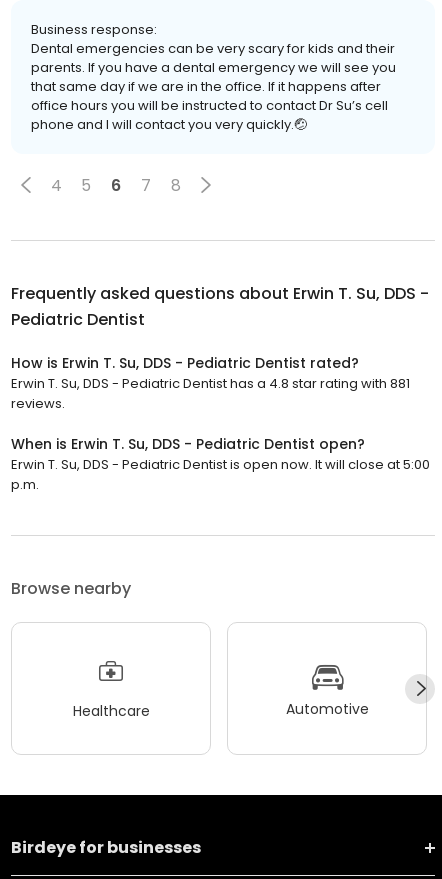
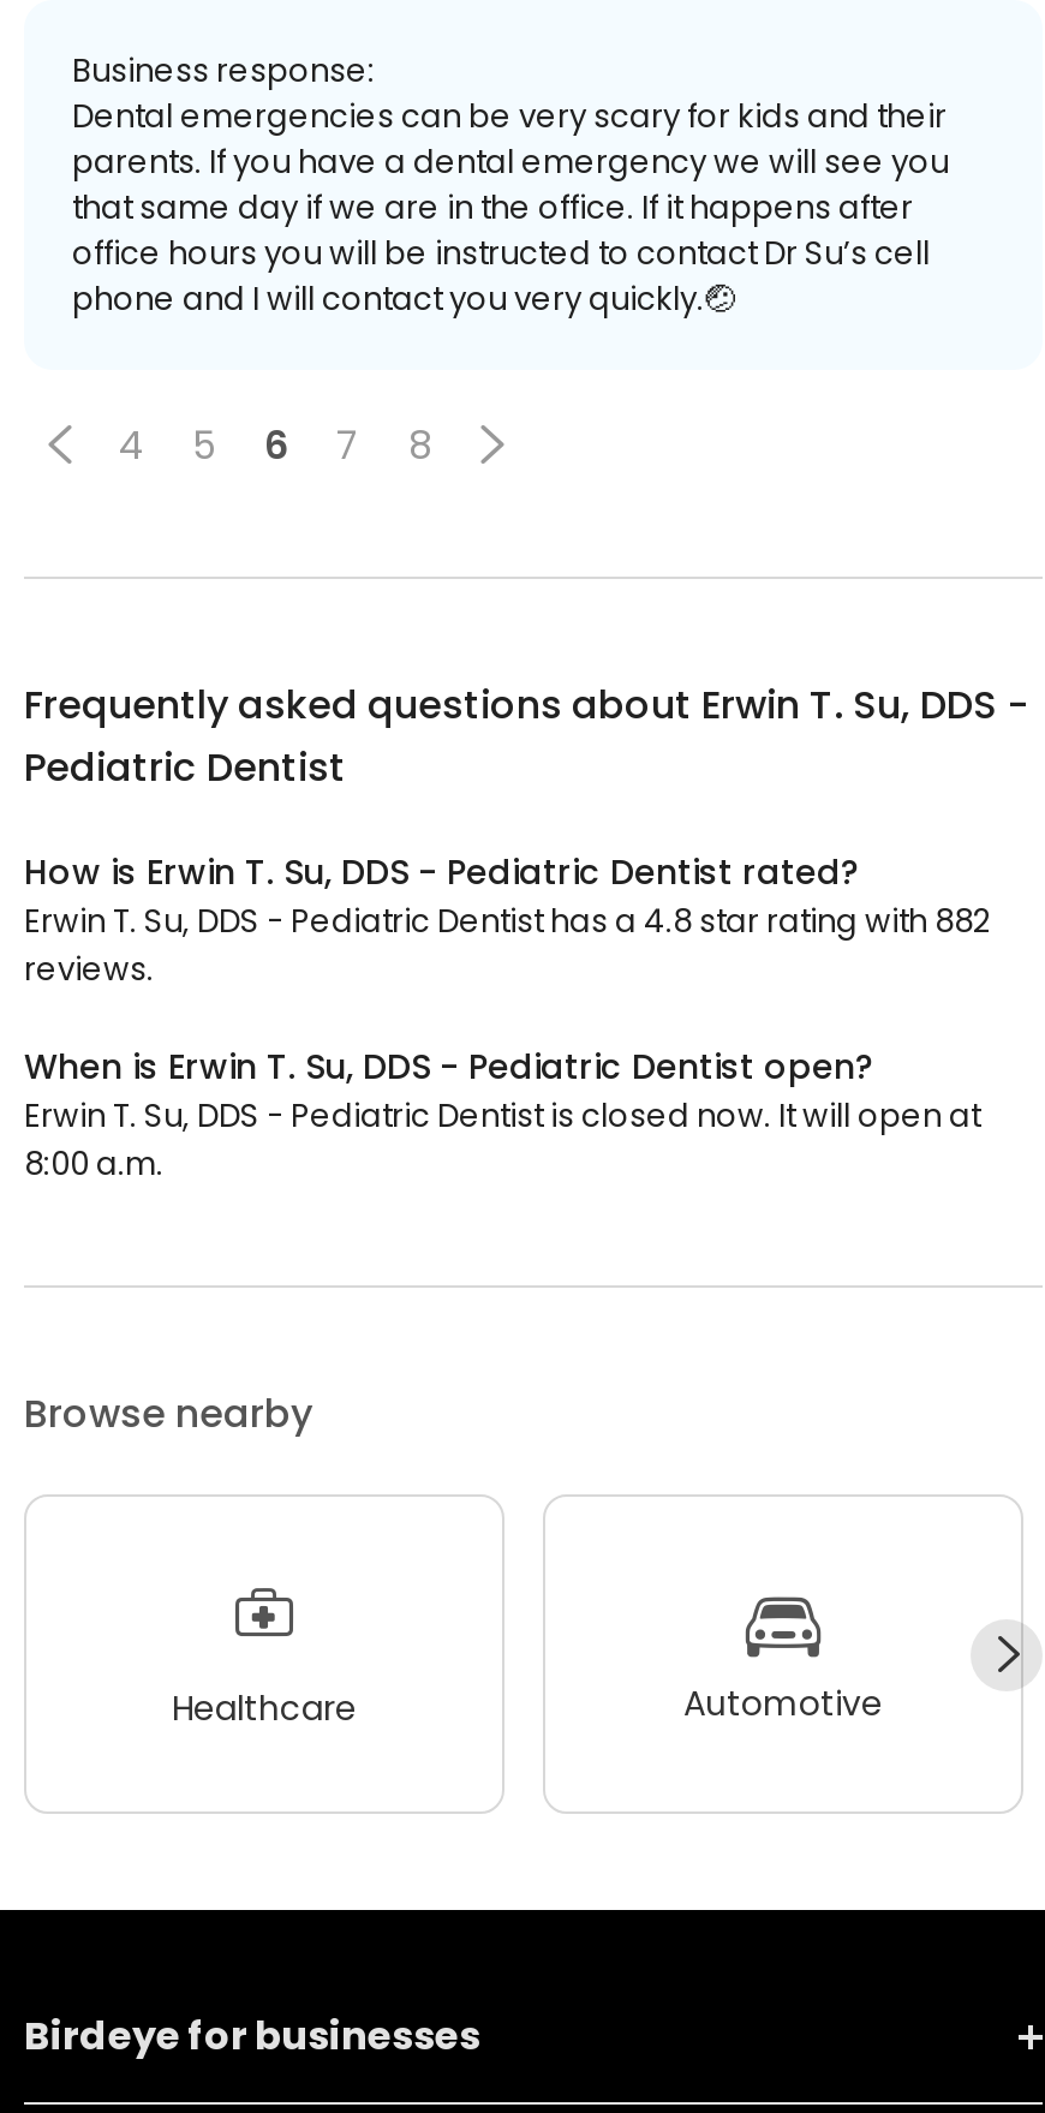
- Erwin T. Su, DDS - Pediatric Dentist has a 4.8 star rating with 881
+ Erwin T. Su, DDS - Pediatric Dentist has a 4.8 star rating with 882

- Erwin T. Su, DDS - Pediatric Dentist is open now. It will close at 5:00
- p.m.
+ Erwin T. Su, DDS - Pediatric Dentist is closed now. It will open at
+ 8:00 a.m.
